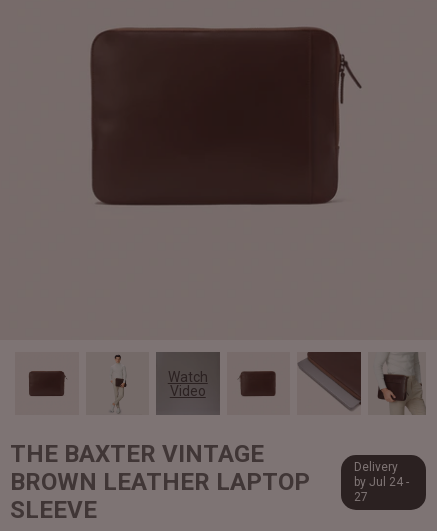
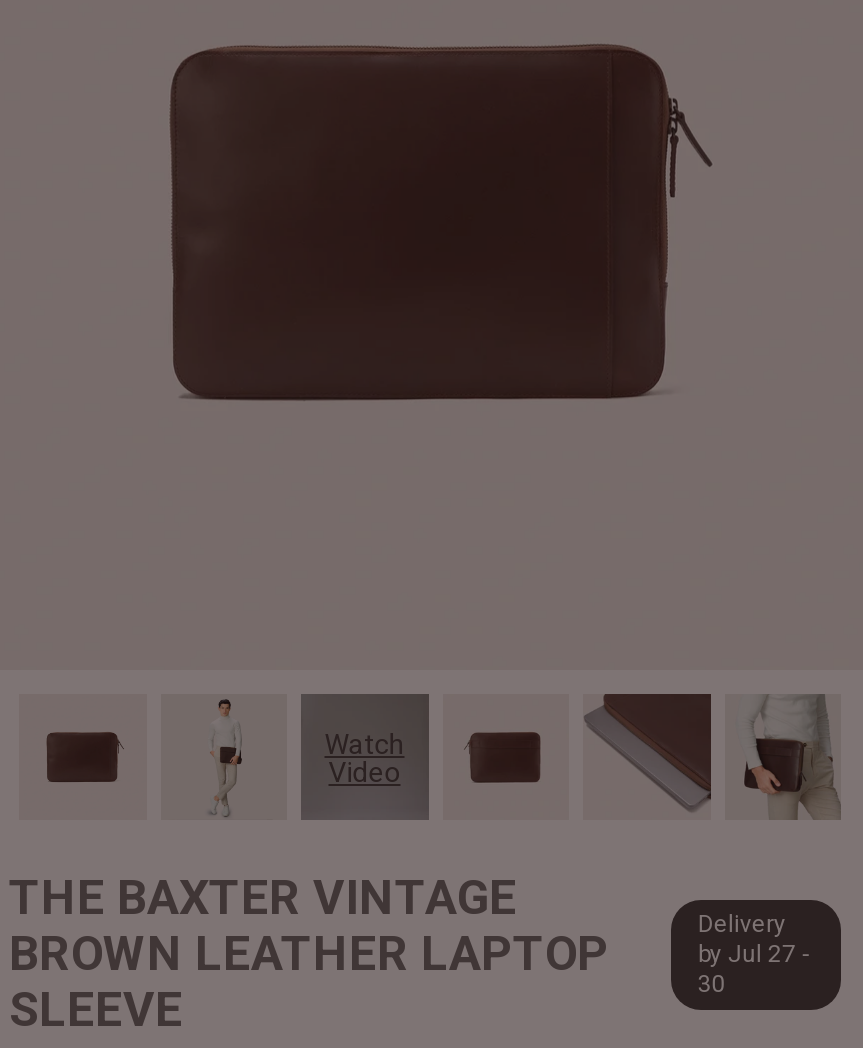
- by Jul 24 -
+ by Jul 27 -

- 27
+ 30
